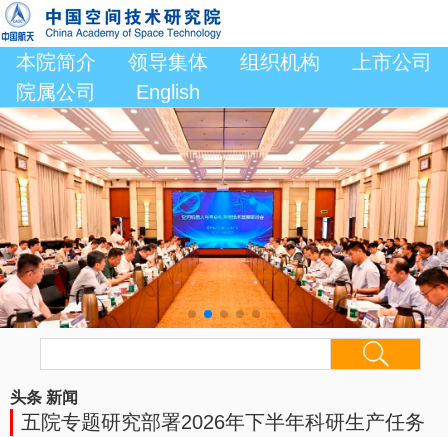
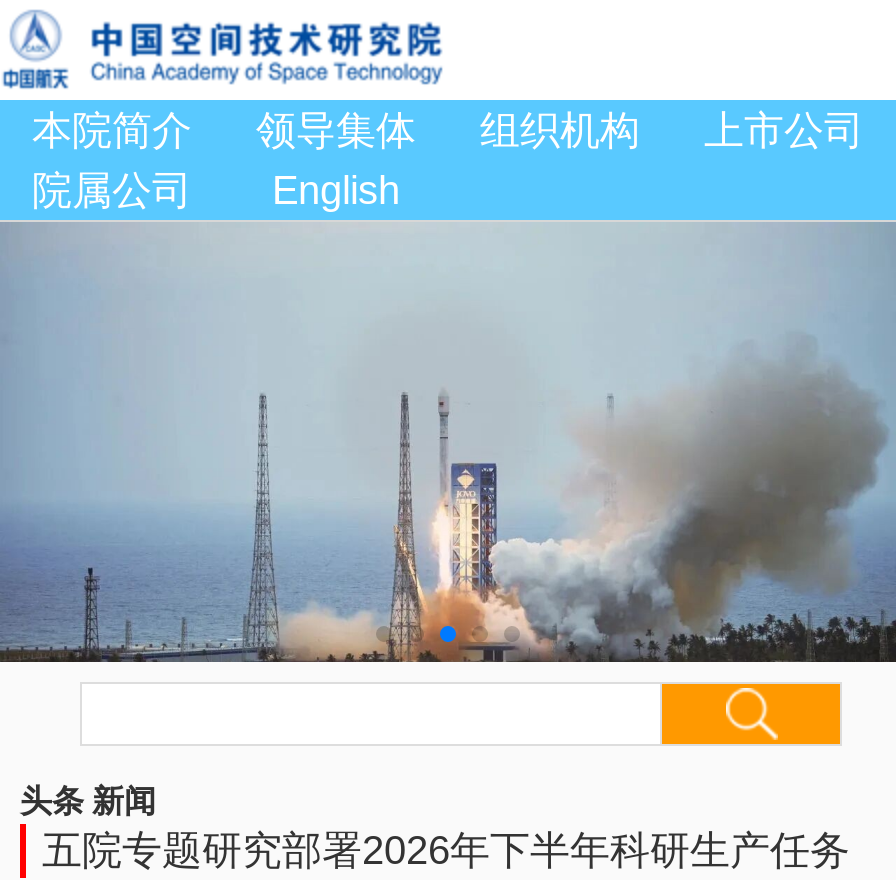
- [image]
+ [image]
